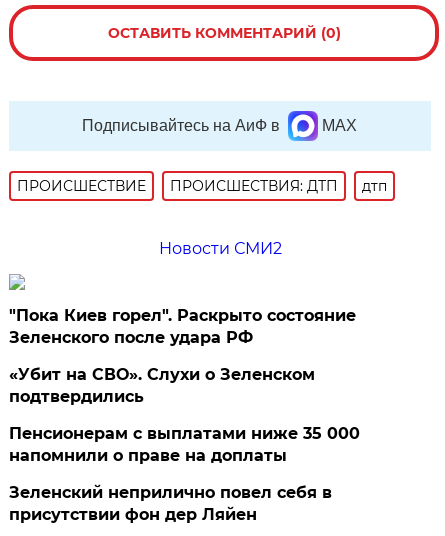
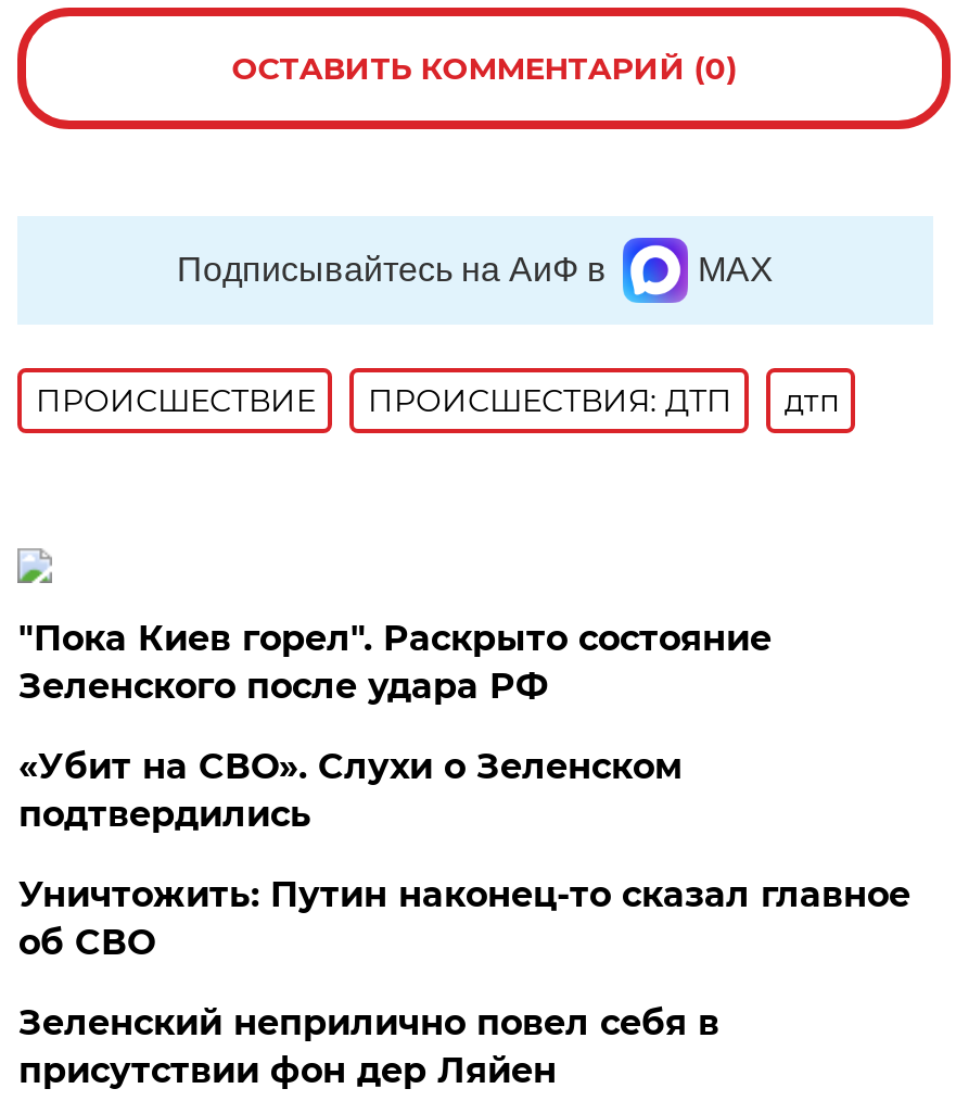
- Новости СМИ2

- Пенсионерам с выплатами ниже 35 000
- напомнили о праве на доплаты
+ Уничтожить: Путин наконец-то сказал главное
+ об СВО
